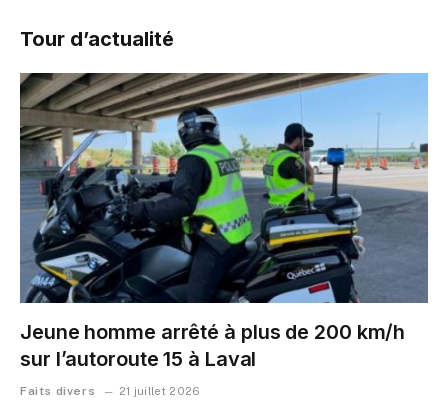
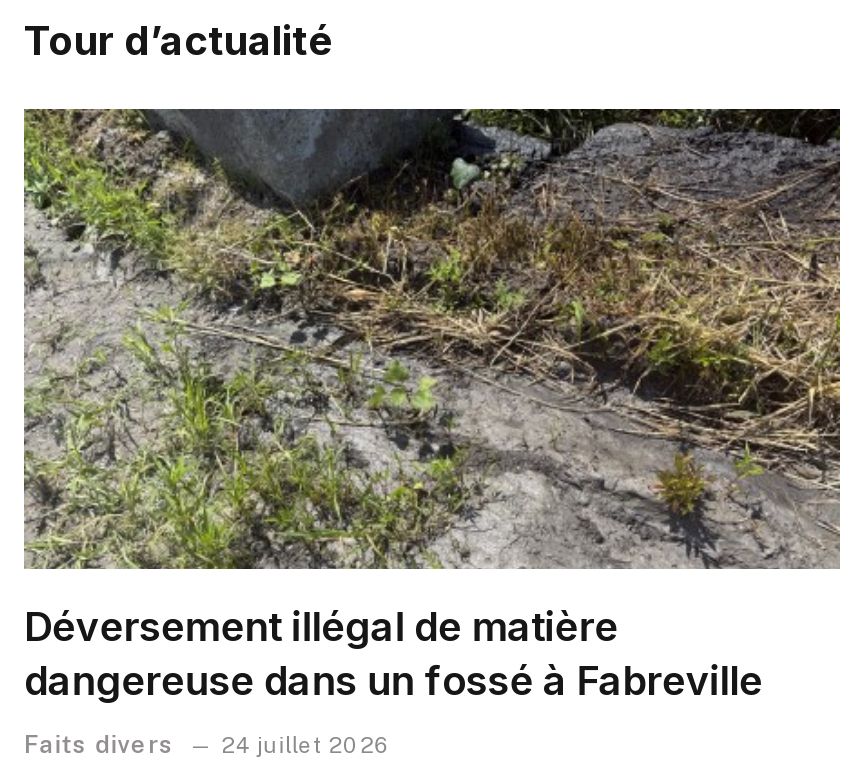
- [image]
- Jeune homme arrêté à plus de 200 km/h
- sur l’autoroute 15 à Laval
+ [image]
+ Déversement illégal de matière
+ dangereuse dans un fossé à Fabreville

- Faits divers 21 juillet 2026
+ Faits divers 24 juillet 2026
